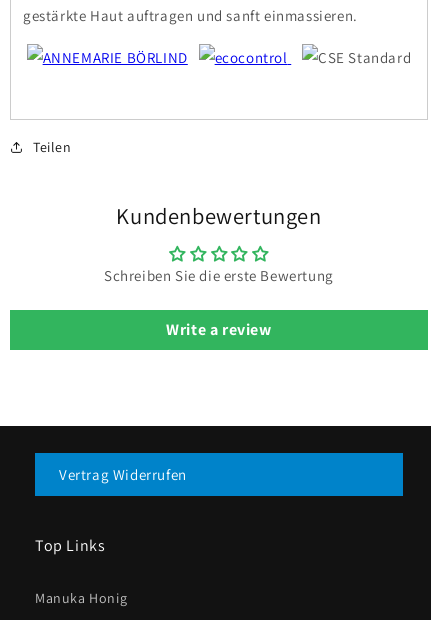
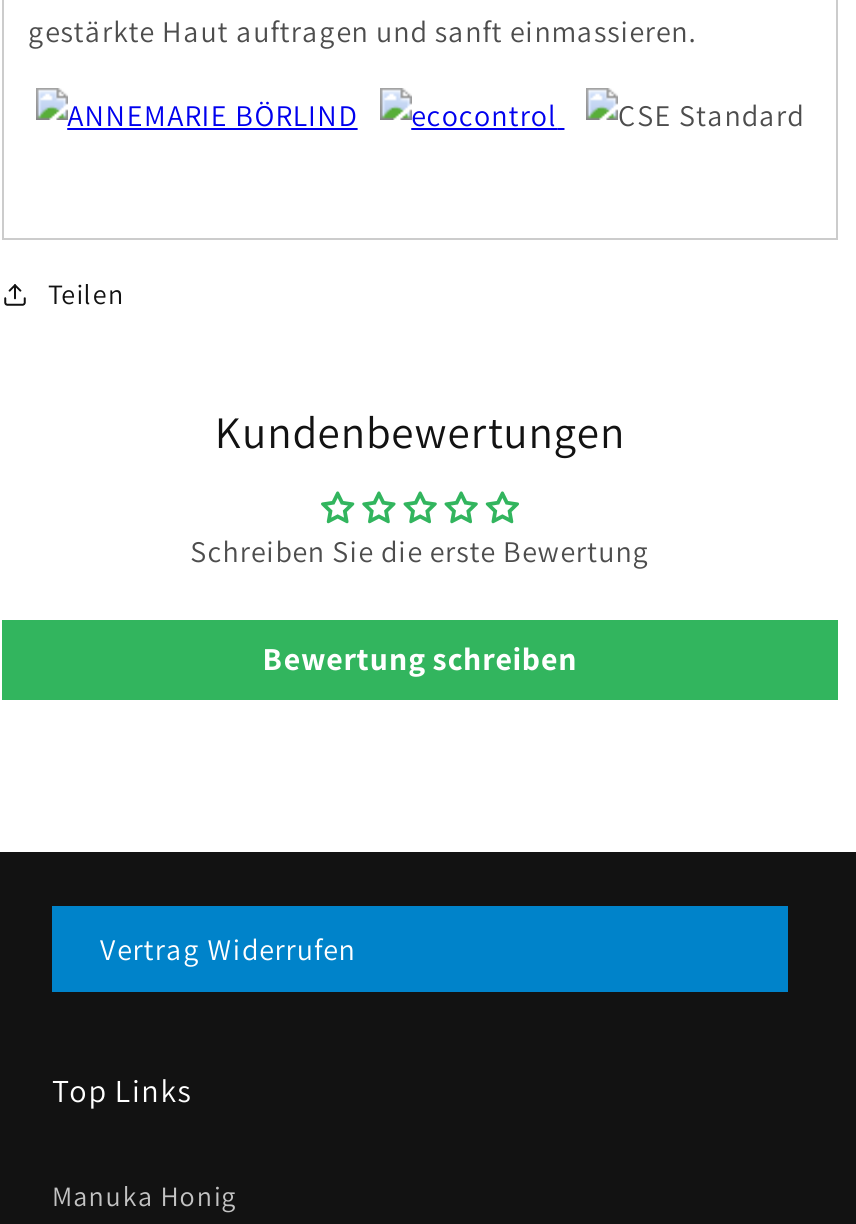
- Write a review
+ Bewertung schreiben
